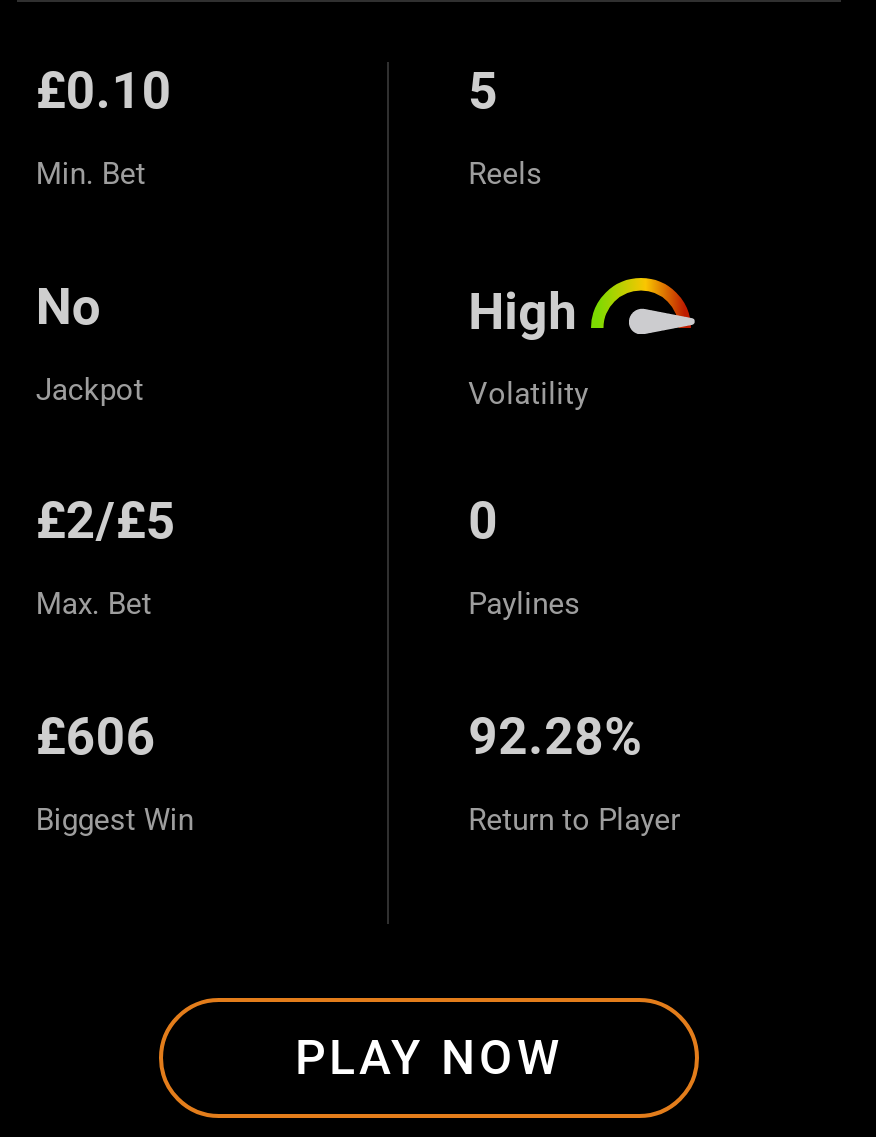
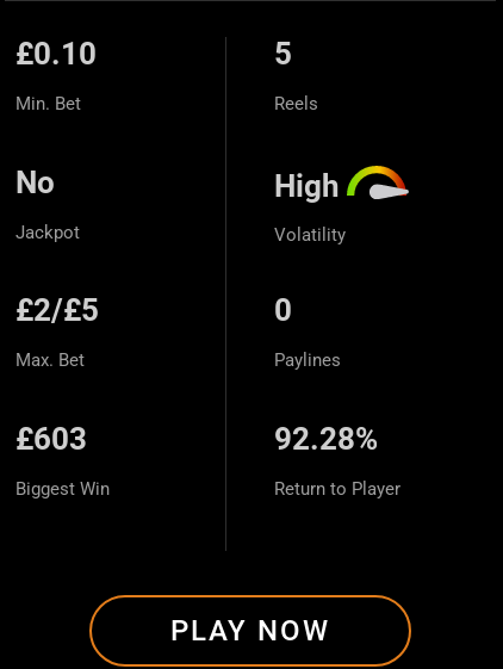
- £606
+ £603
